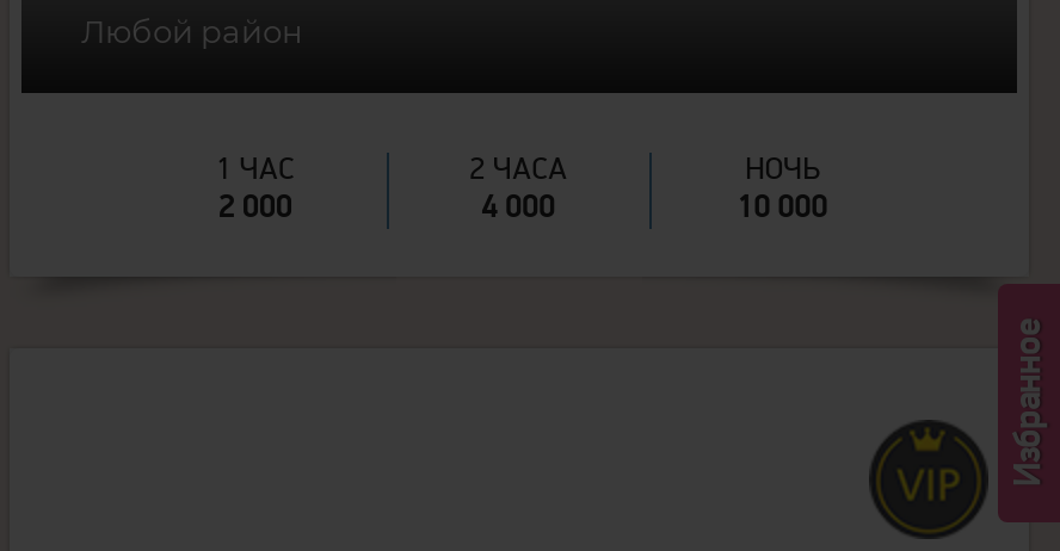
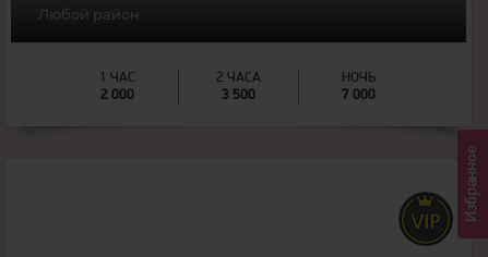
- 4 000
+ 3 500

- 10 000
+ 7 000
